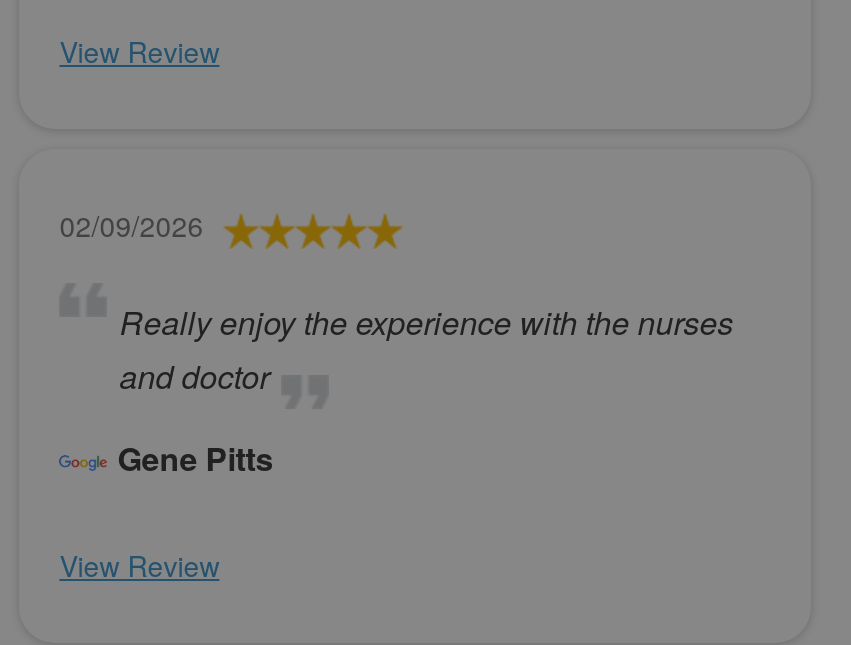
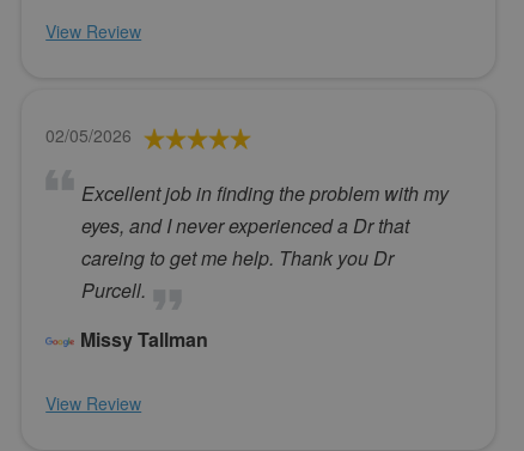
- 02/09/2026
+ 02/05/2026

- Really enjoy the experience with the nurses
- and doctor
+ Excellent job in finding the problem with my
+ eyes, and I never experienced a Dr that
+ careing to get me help. Thank you Dr
+ Purcell.

- Gene Pitts
+ Missy Tallman
